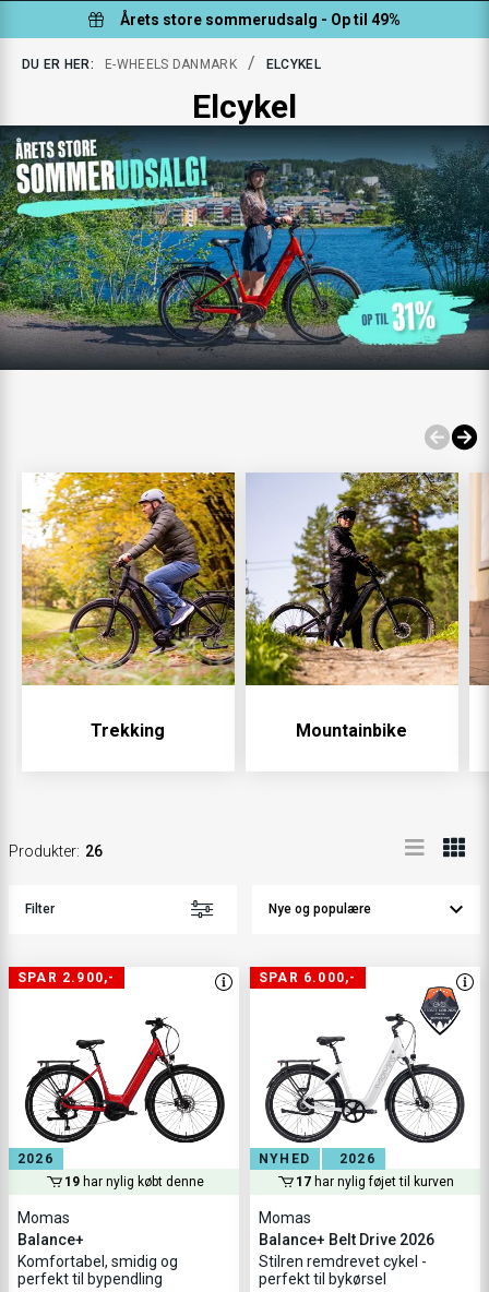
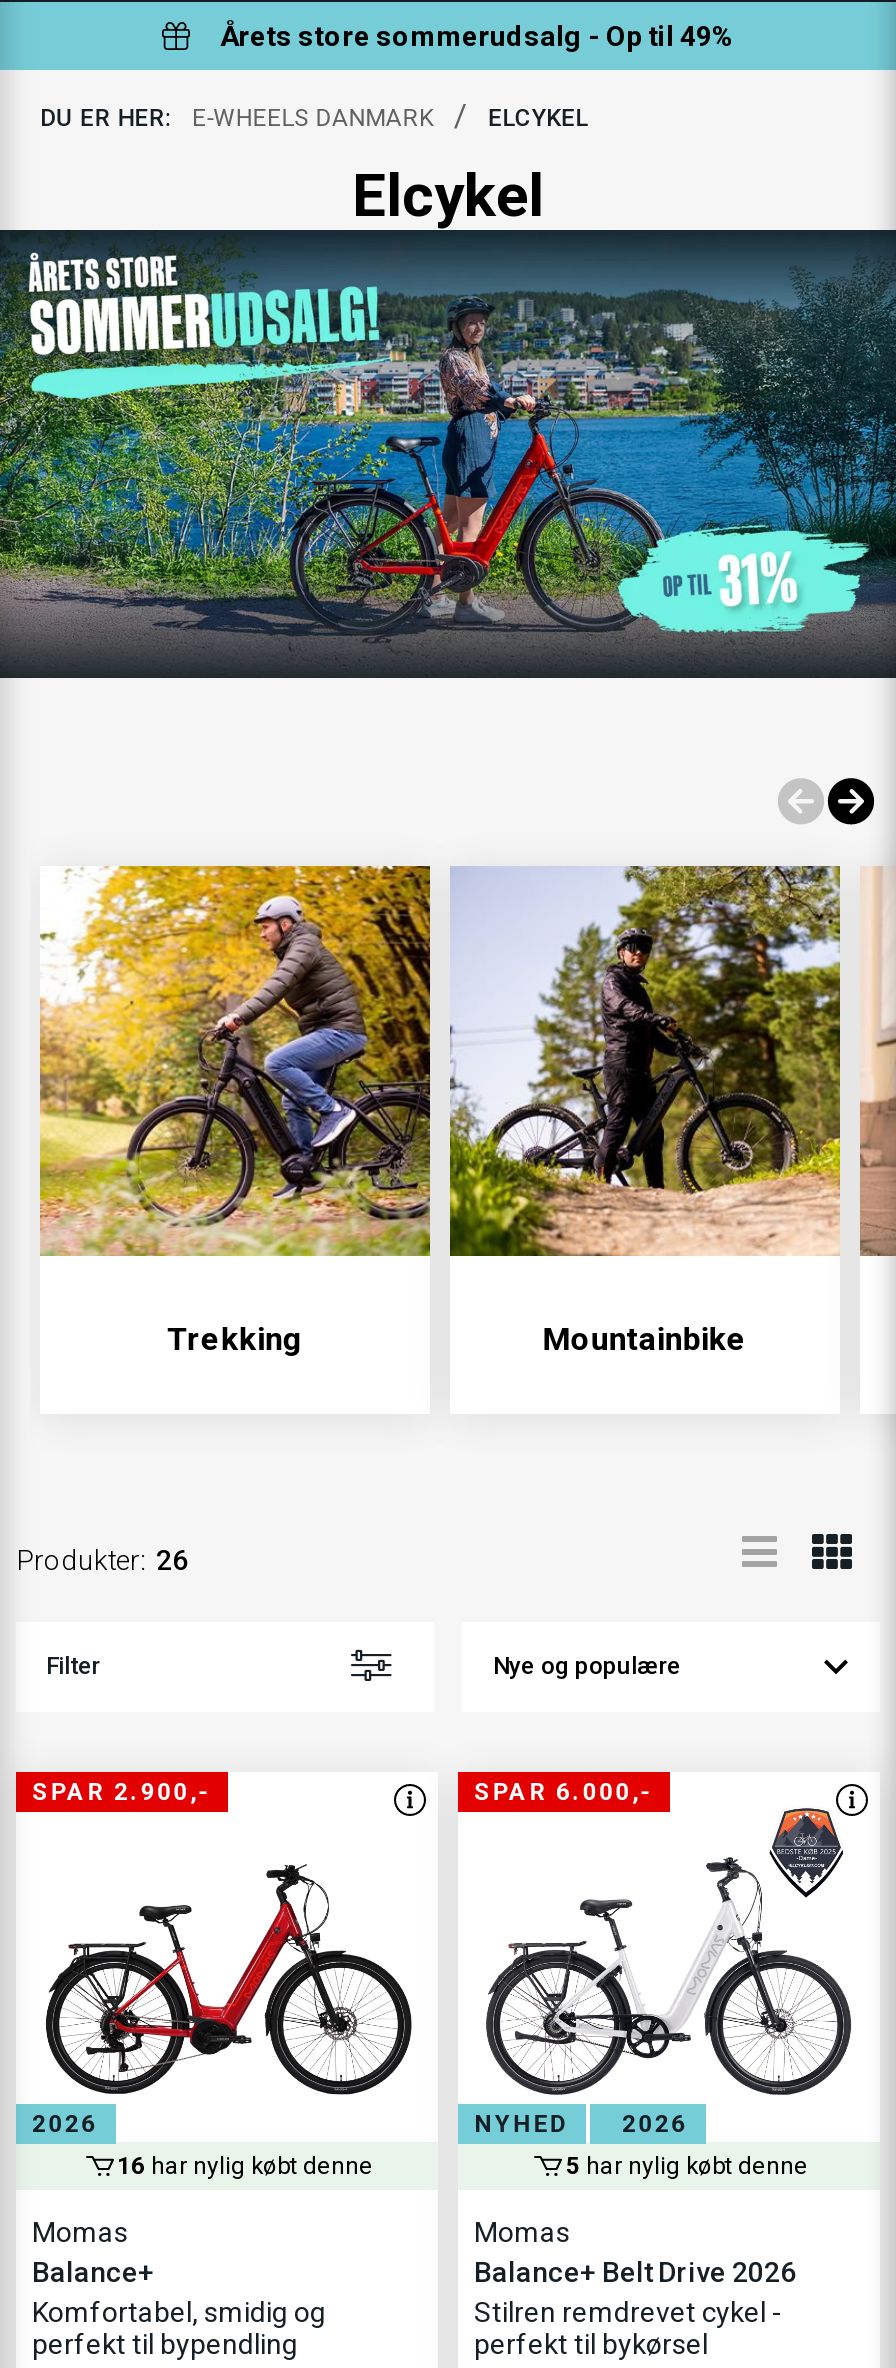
- 19 har nylig købt denne
+ 16 har nylig købt denne

- 17 har nylig føjet til kurven
+ 5 har nylig købt denne
